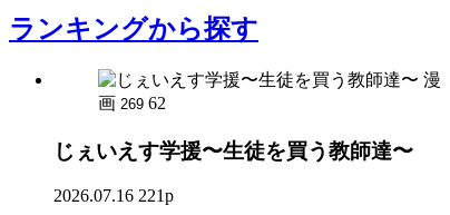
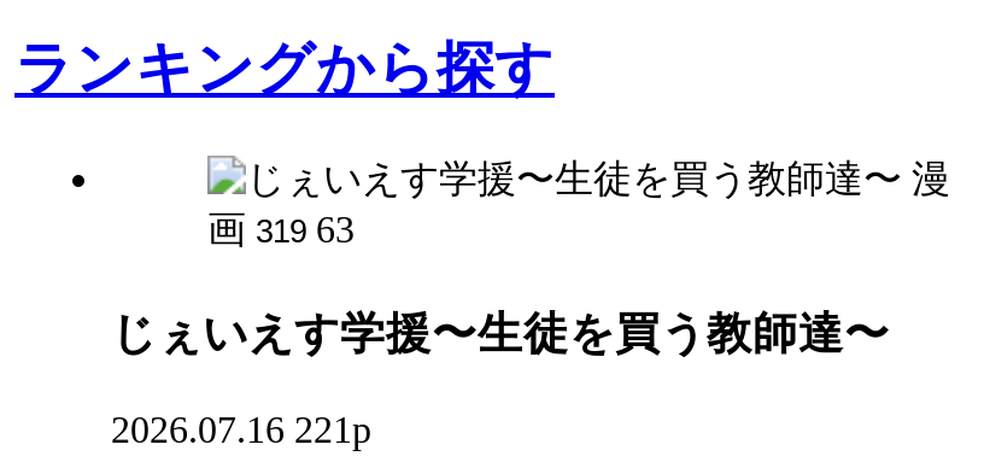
- 画 269 62
+ 画 319 63
